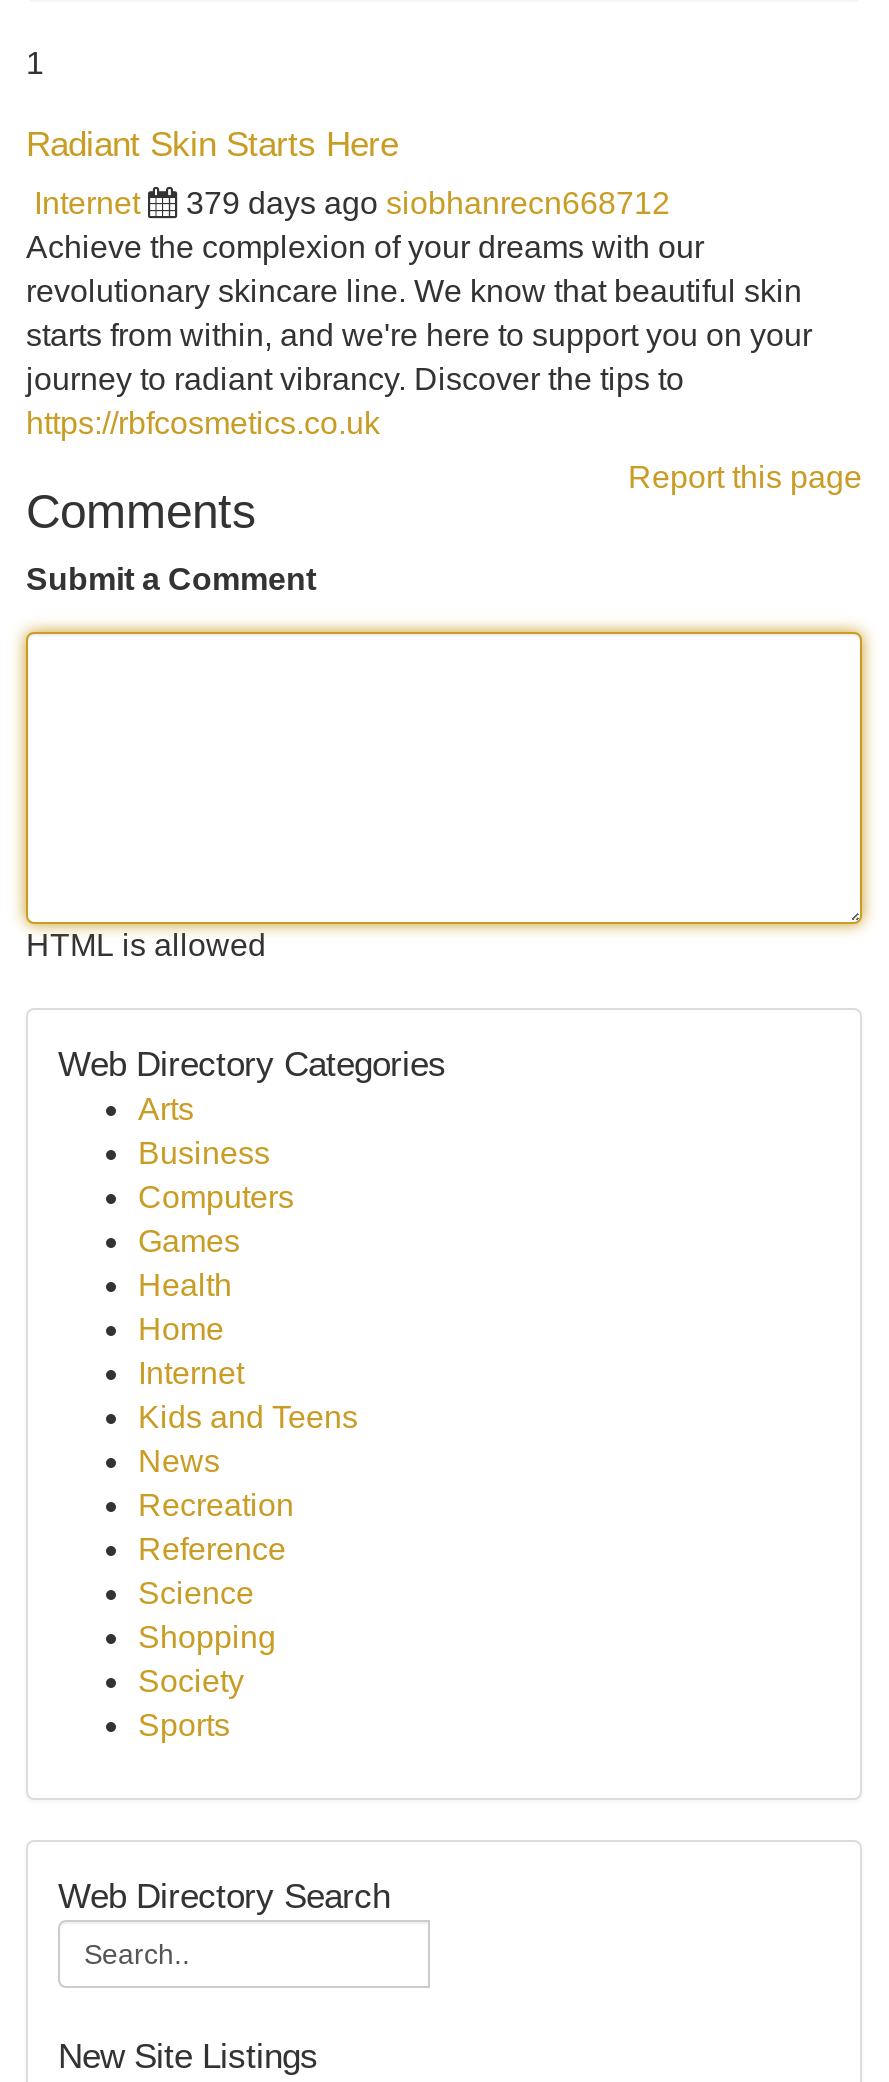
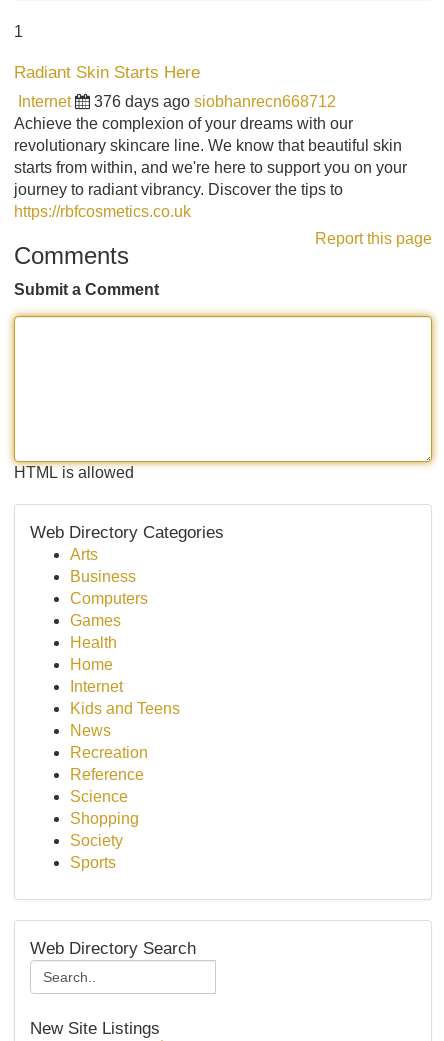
- 379 days ago siobhanrecn668712
+ 376 days ago siobhanrecn668712
